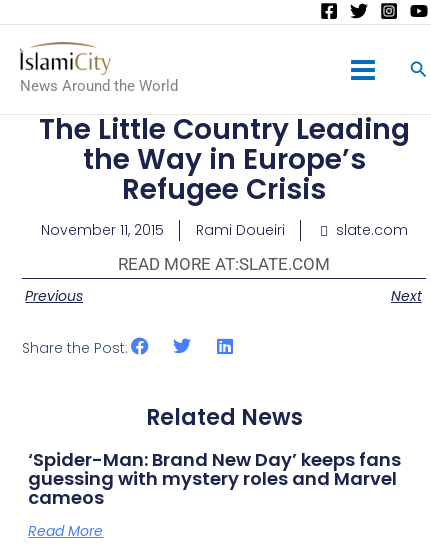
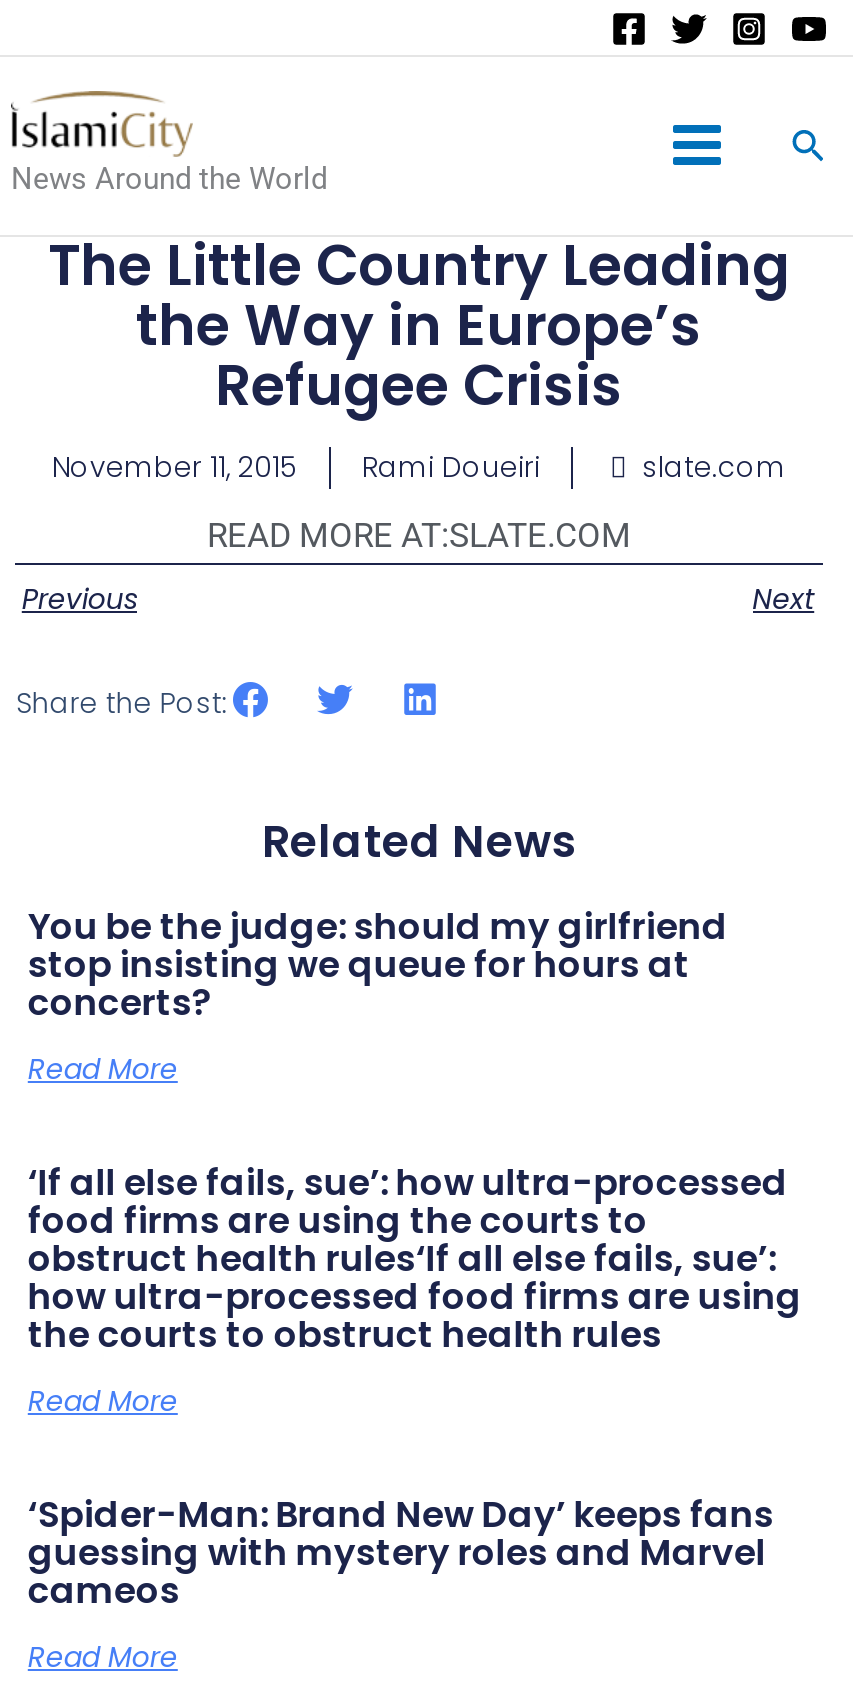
+ You be the judge: should my girlfriend
+ stop insisting we queue for hours at
+ concerts?
+ Read More
+ ‘If all else fails, sue’: how ultra-processed
+ food firms are using the courts to
+ obstruct health rules‘If all else fails, sue’:
+ how ultra-processed food firms are using
+ the courts to obstruct health rules
+ Read More
